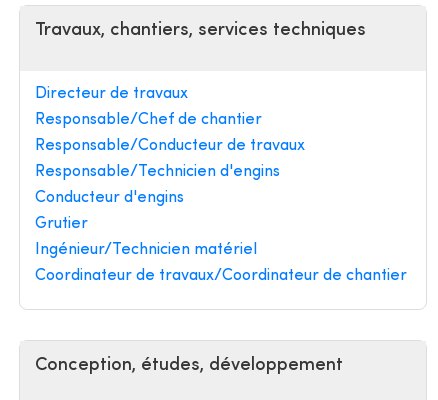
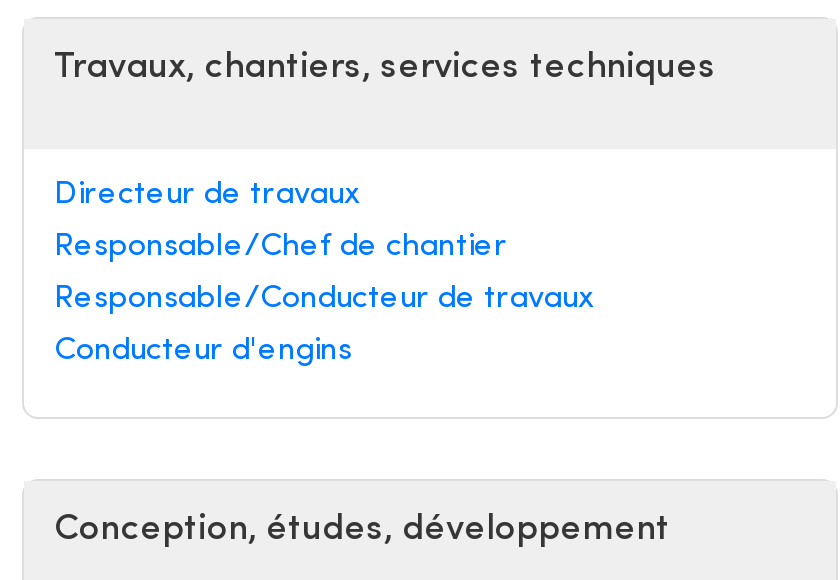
- Responsable/Technicien d'engins

- Grutier
- Ingénieur/Technicien matériel
- Coordinateur de travaux/Coordinateur de chantier
